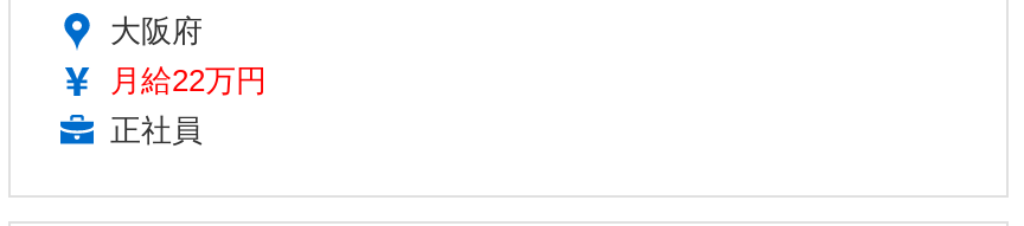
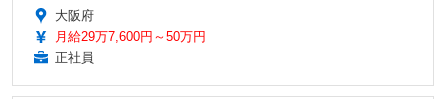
- 月給22万円
+ 月給29万7,600円～50万円
